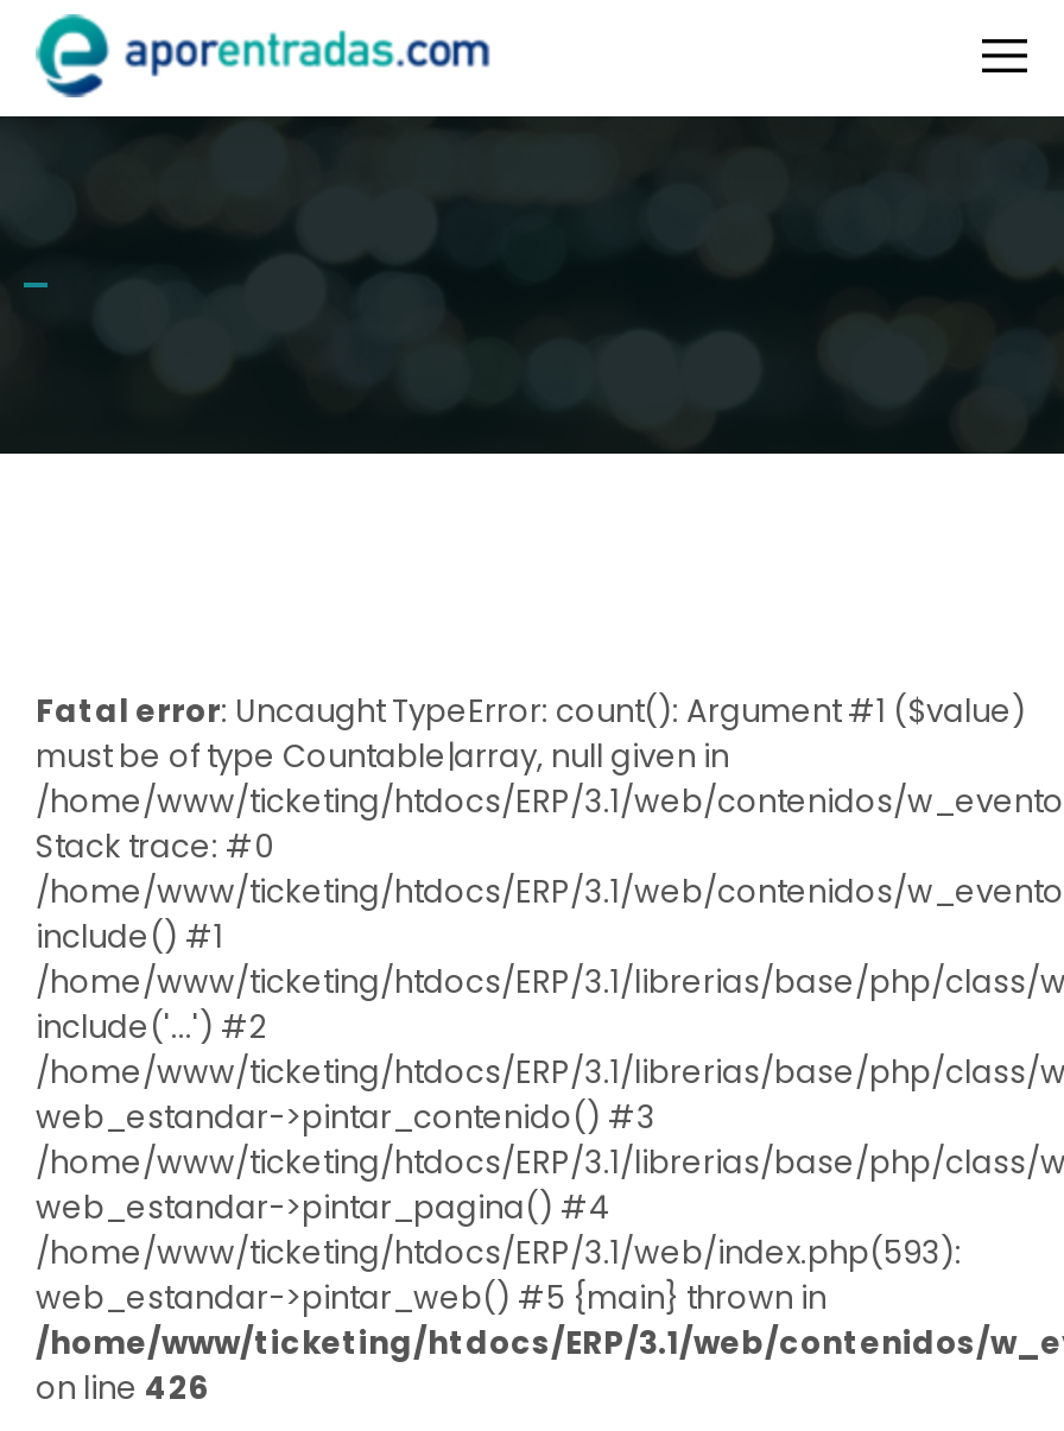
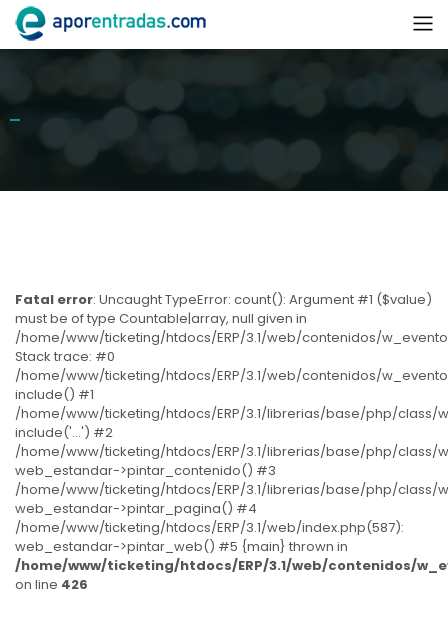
- /home/www/ticketing/htdocs/ERP/3.1/web/index.php(593):
+ /home/www/ticketing/htdocs/ERP/3.1/web/index.php(587):
